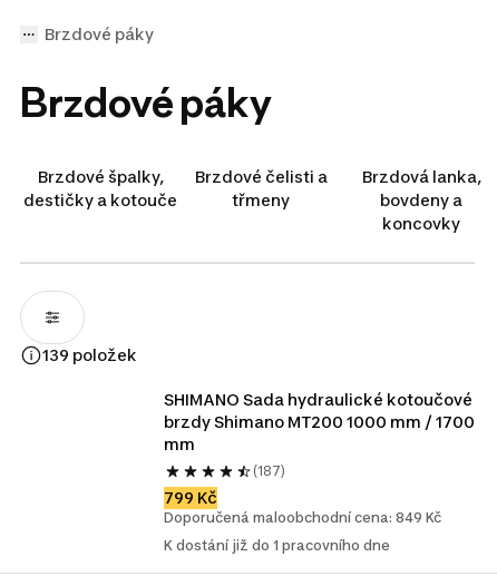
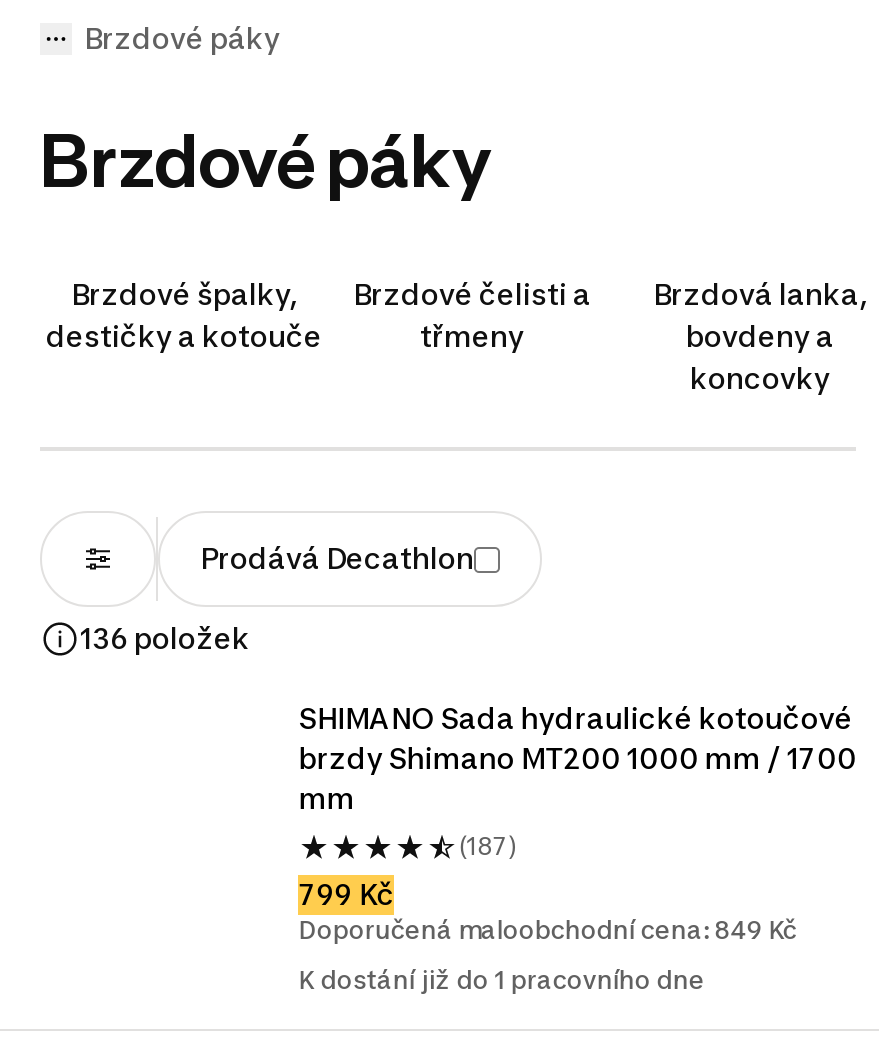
- 139 položek
+ Prodává Decathlon
+ 136 položek
